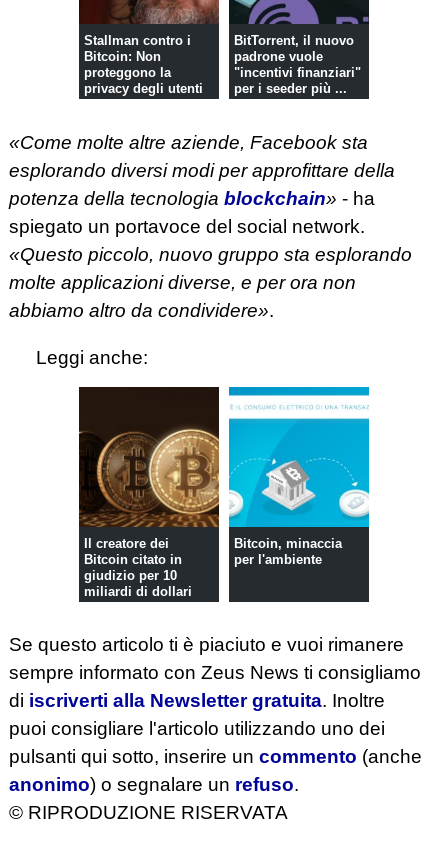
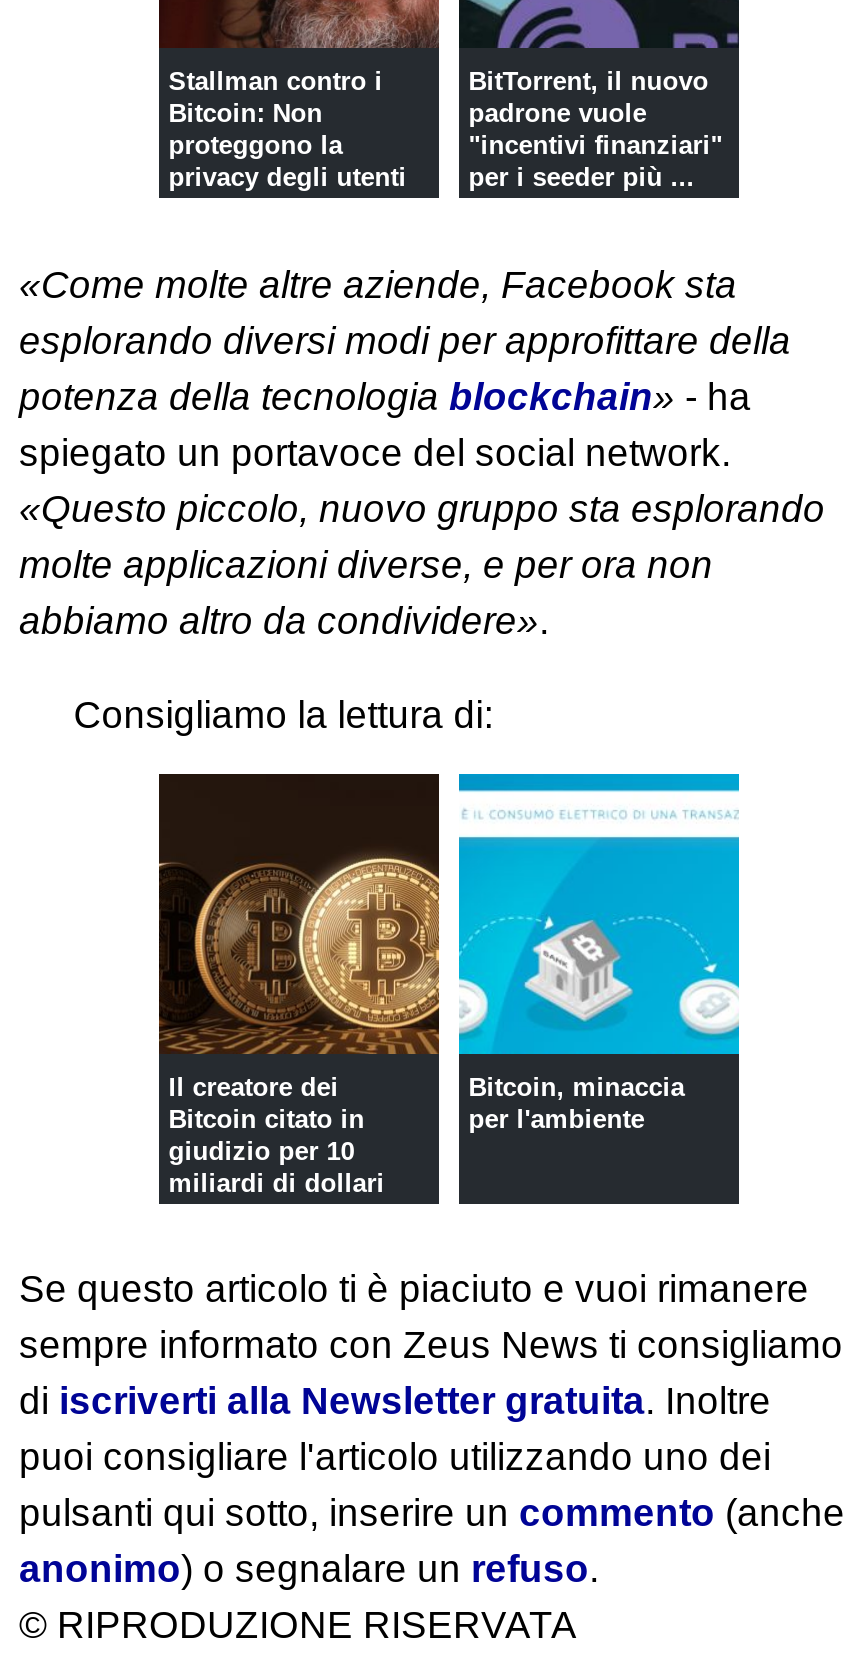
- Leggi anche:
+ Consigliamo la lettura di:
